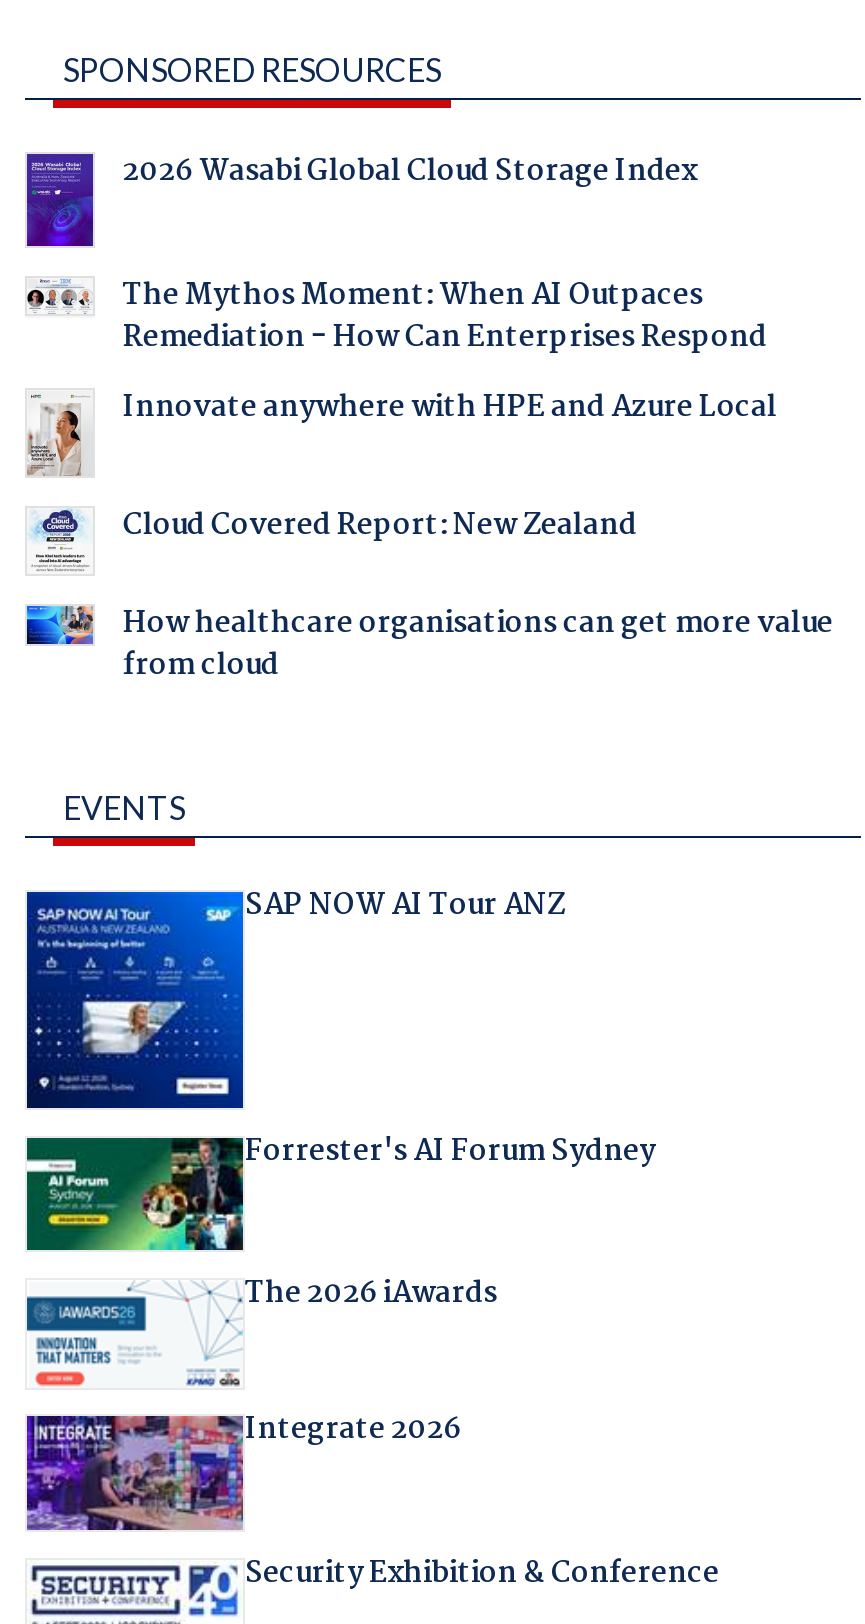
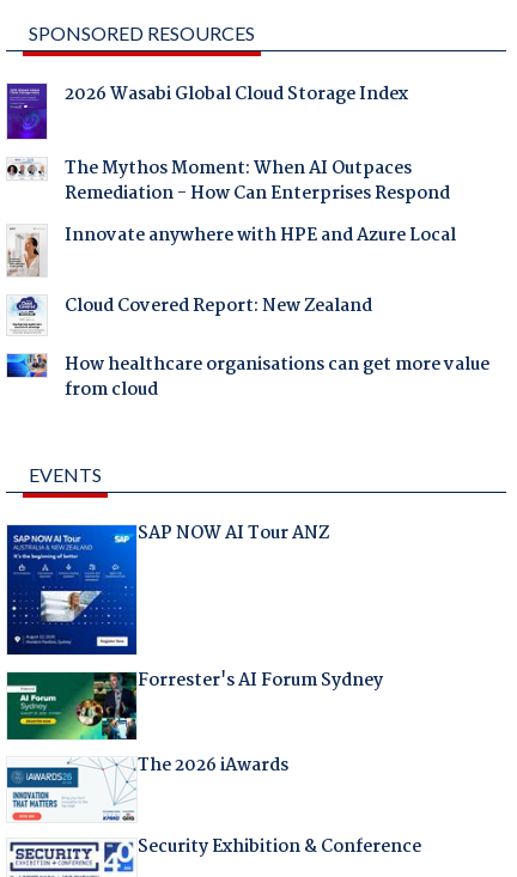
- [image]
- Integrate 2026
